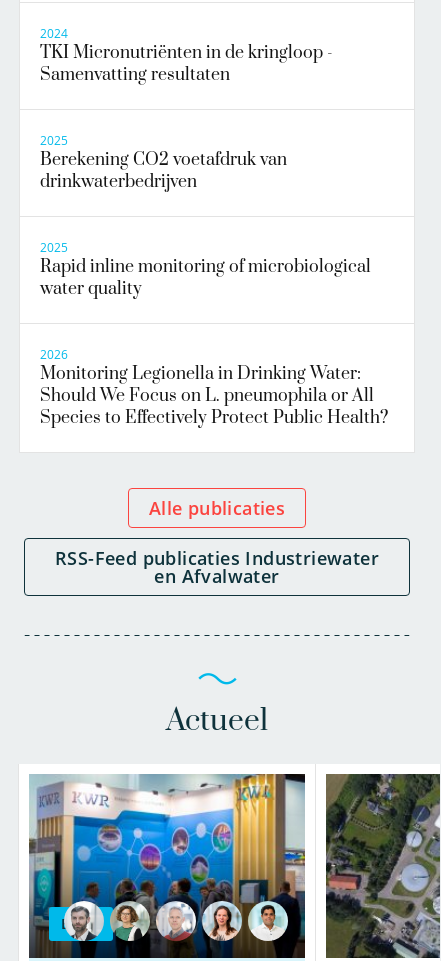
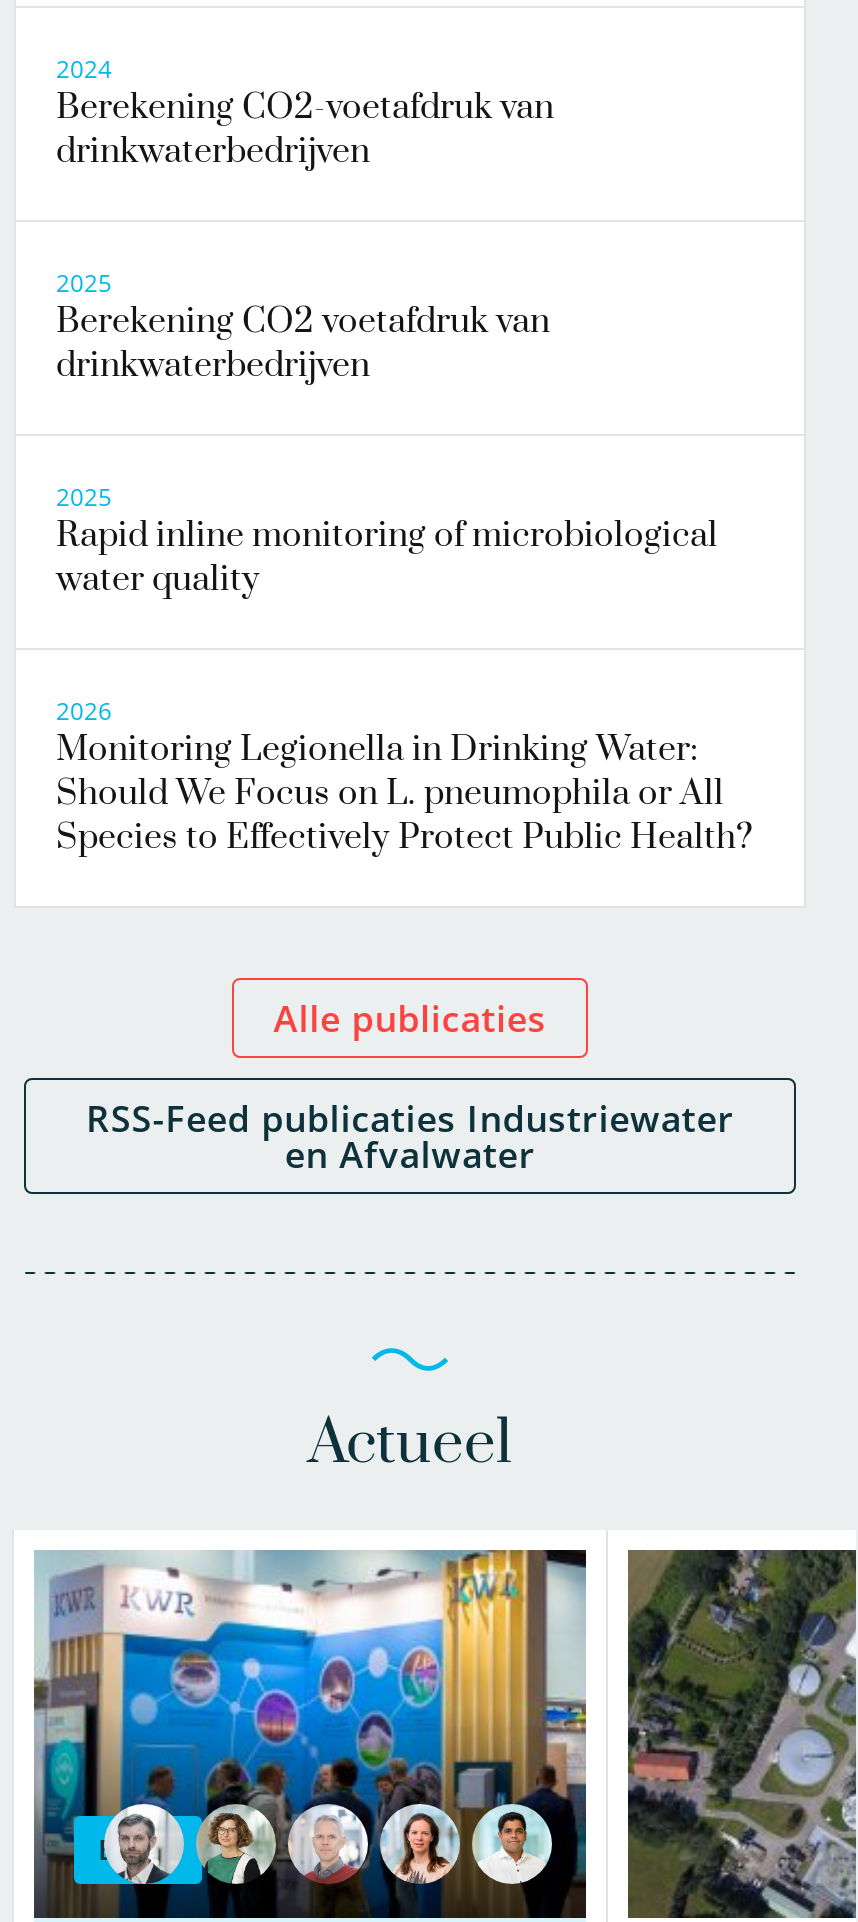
- TKI Micronutriënten in de kringloop -
- Samenvatting resultaten
+ Berekening CO2-voetafdruk van
+ drinkwaterbedrijven
